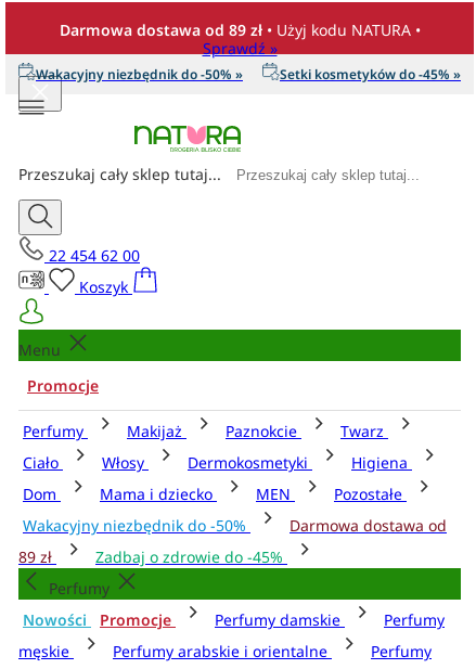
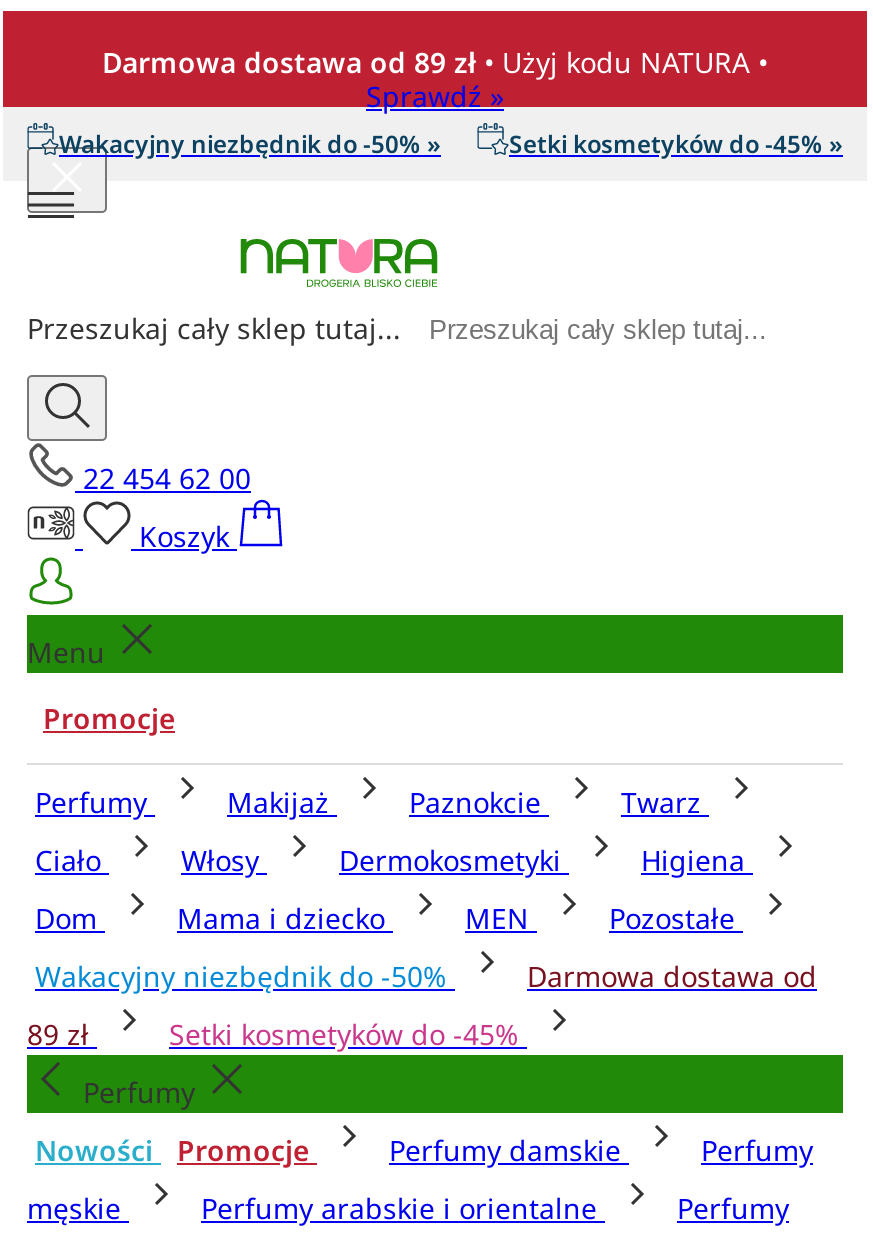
- Zadbaj o zdrowie do -45%
+ Setki kosmetyków do -45%
